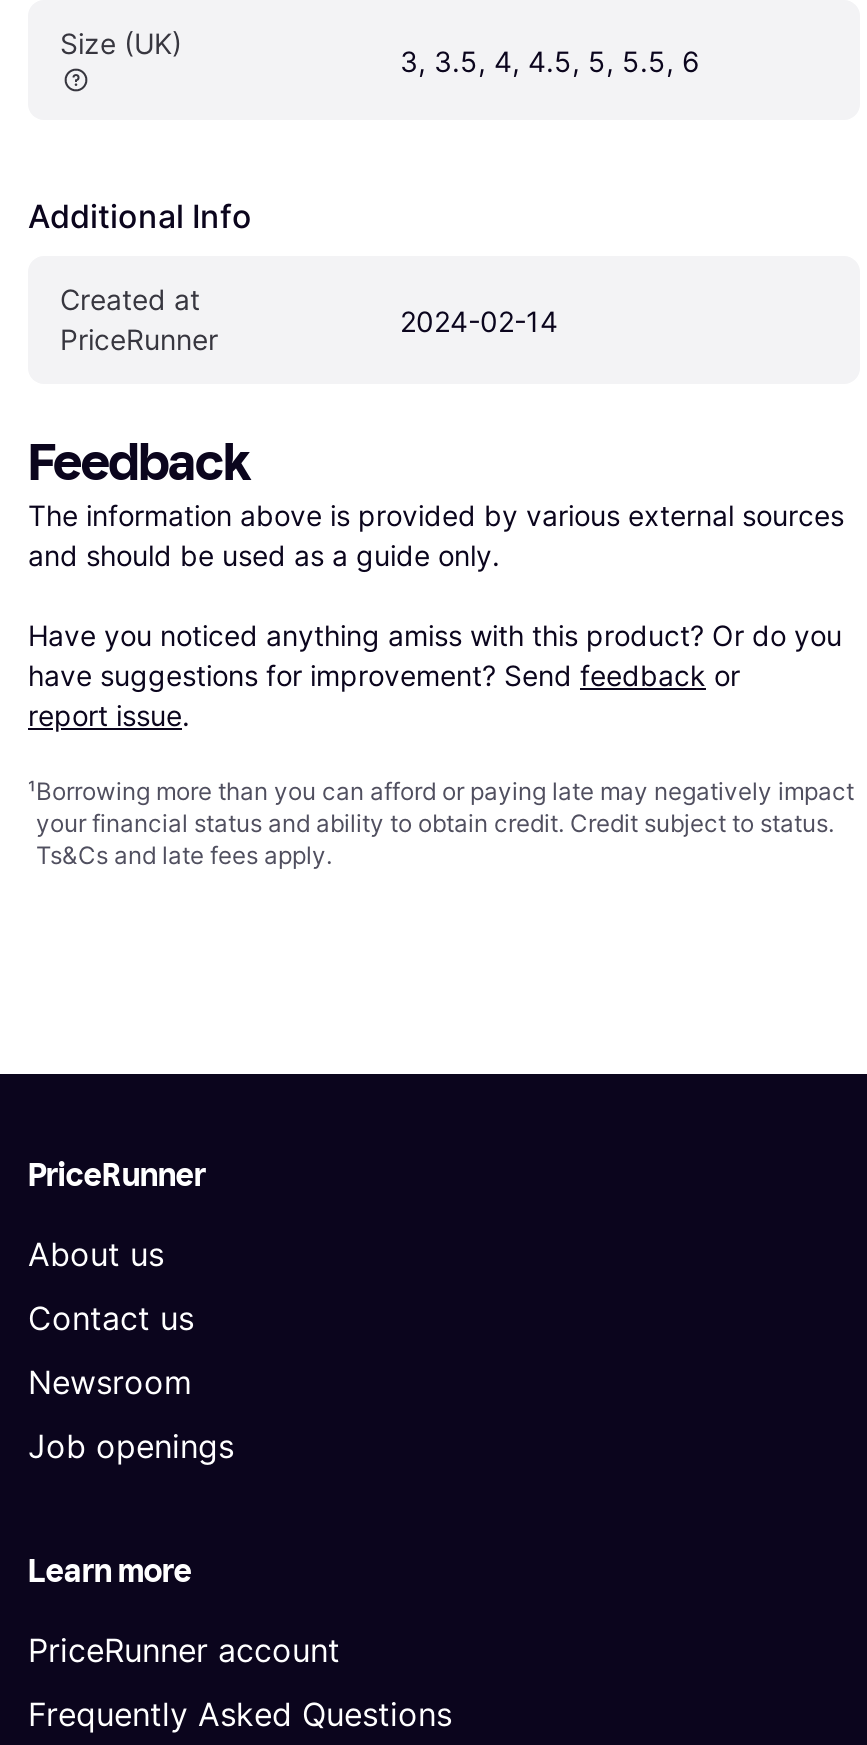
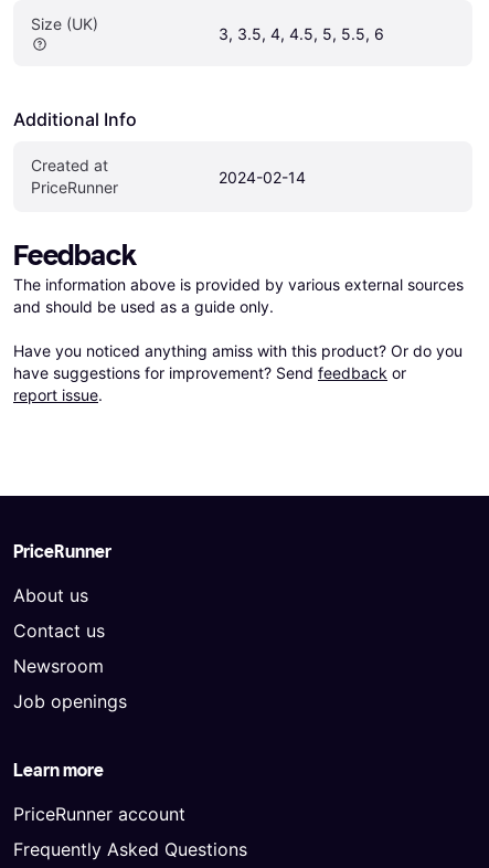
- ¹Borrowing more than you can afford or paying late may negatively impact
- your financial status and ability to obtain credit. Credit subject to status.
- Ts&Cs and late fees apply.
